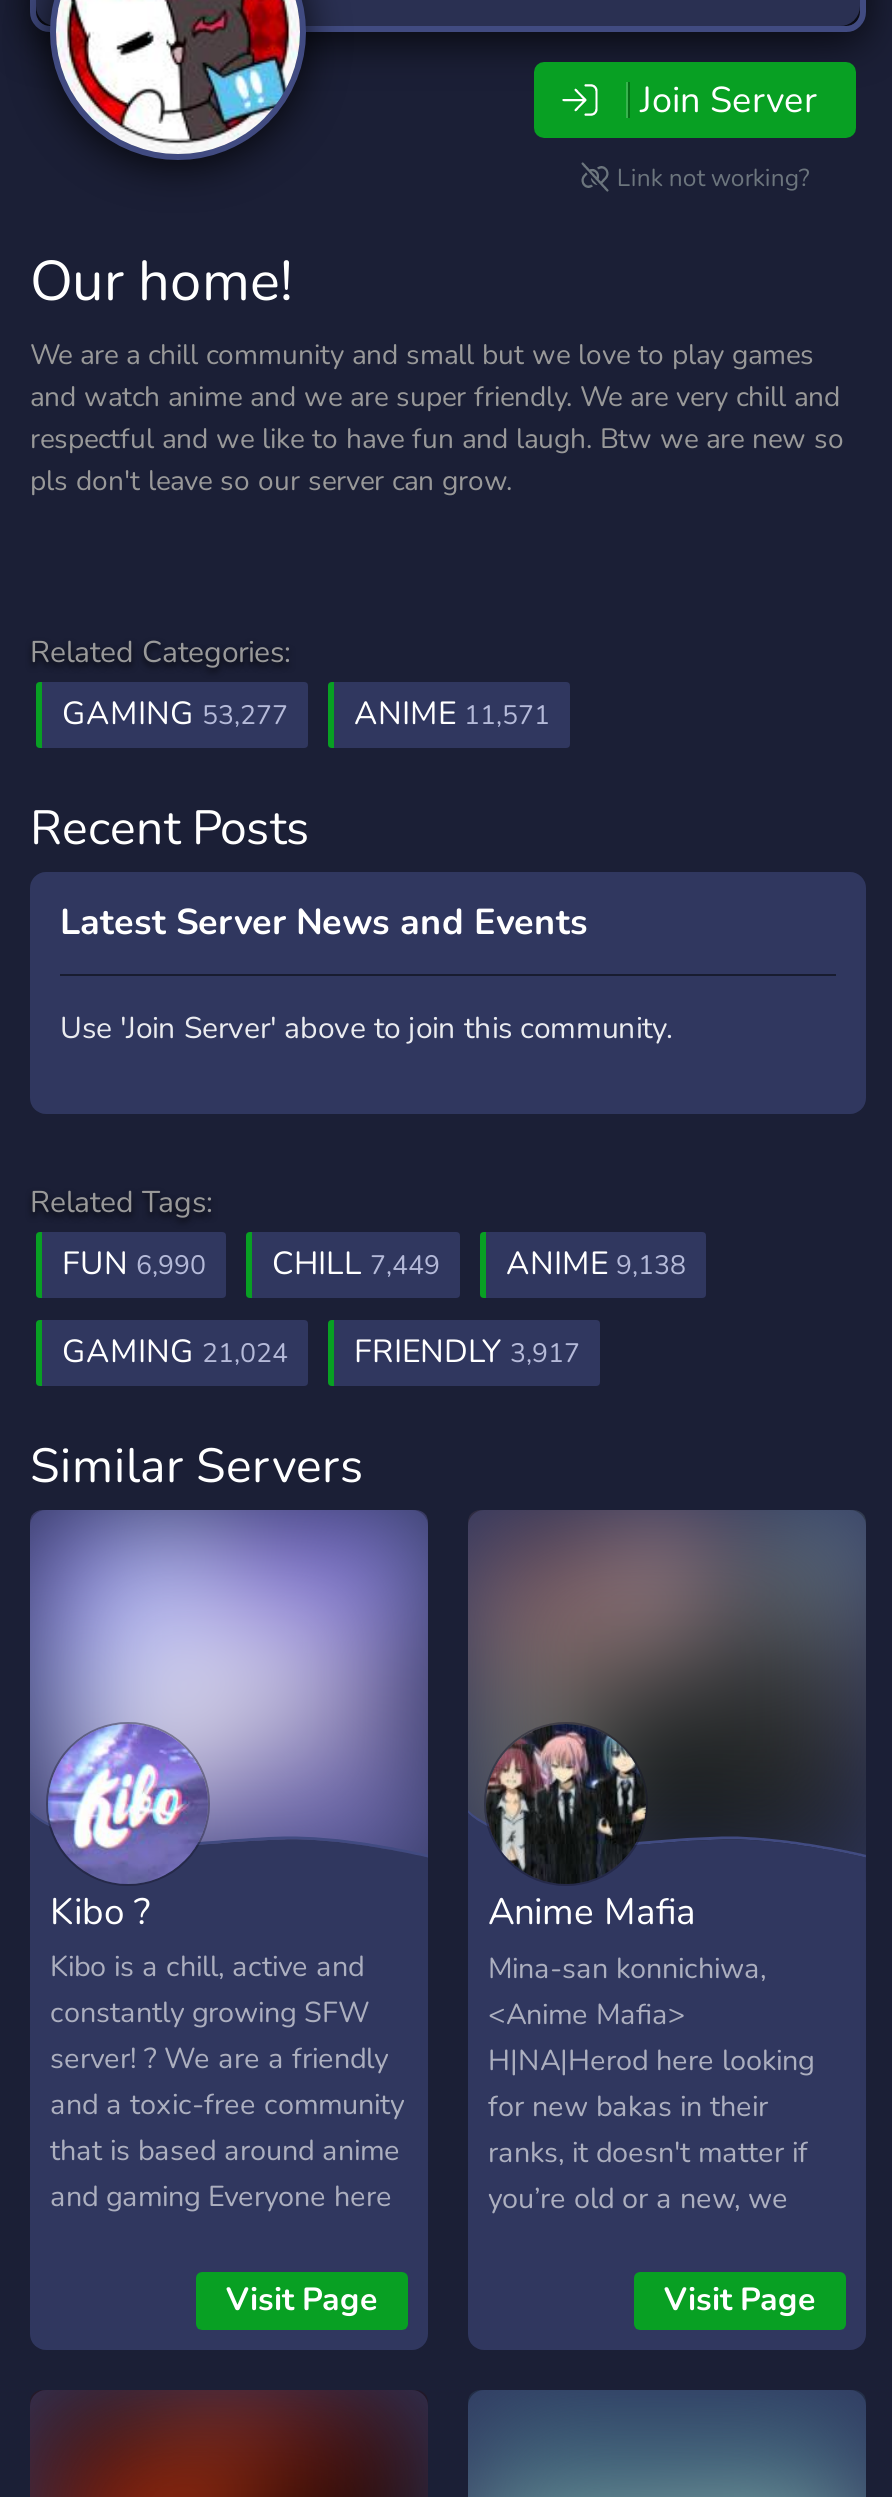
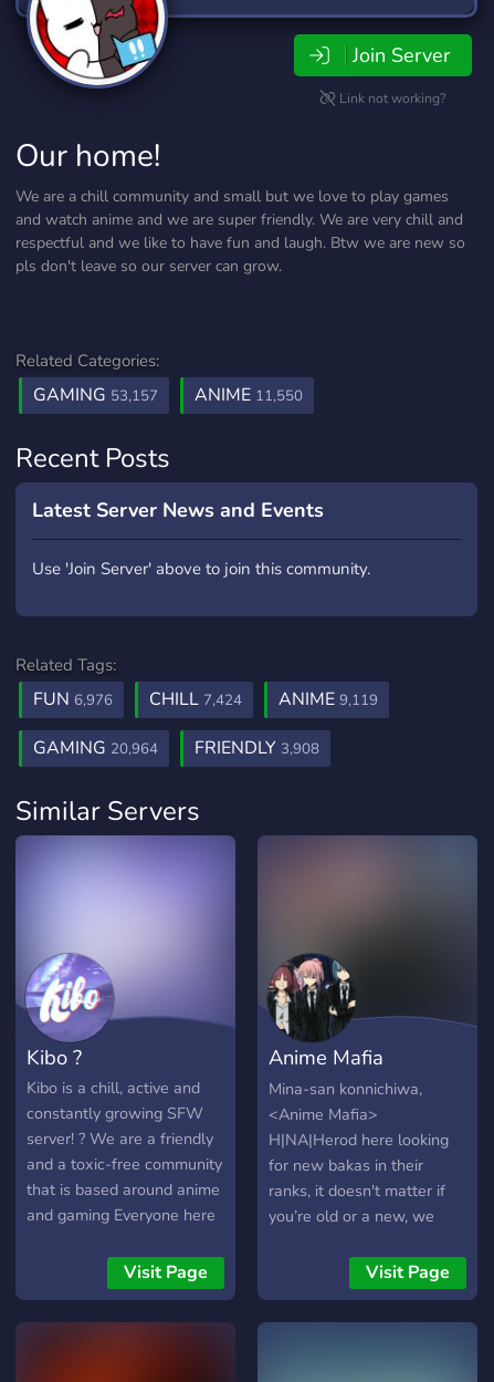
- GAMING 53,277
+ GAMING 53,157

- ANIME 11,571
+ ANIME 11,550

- FUN 6,990
+ FUN 6,976

- CHILL 7,449
+ CHILL 7,424

- ANIME 9,138
+ ANIME 9,119

- GAMING 21,024
+ GAMING 20,964

- FRIENDLY 3,917
+ FRIENDLY 3,908
